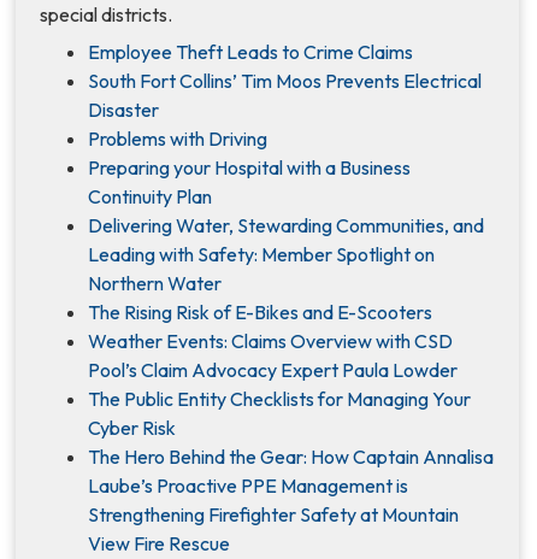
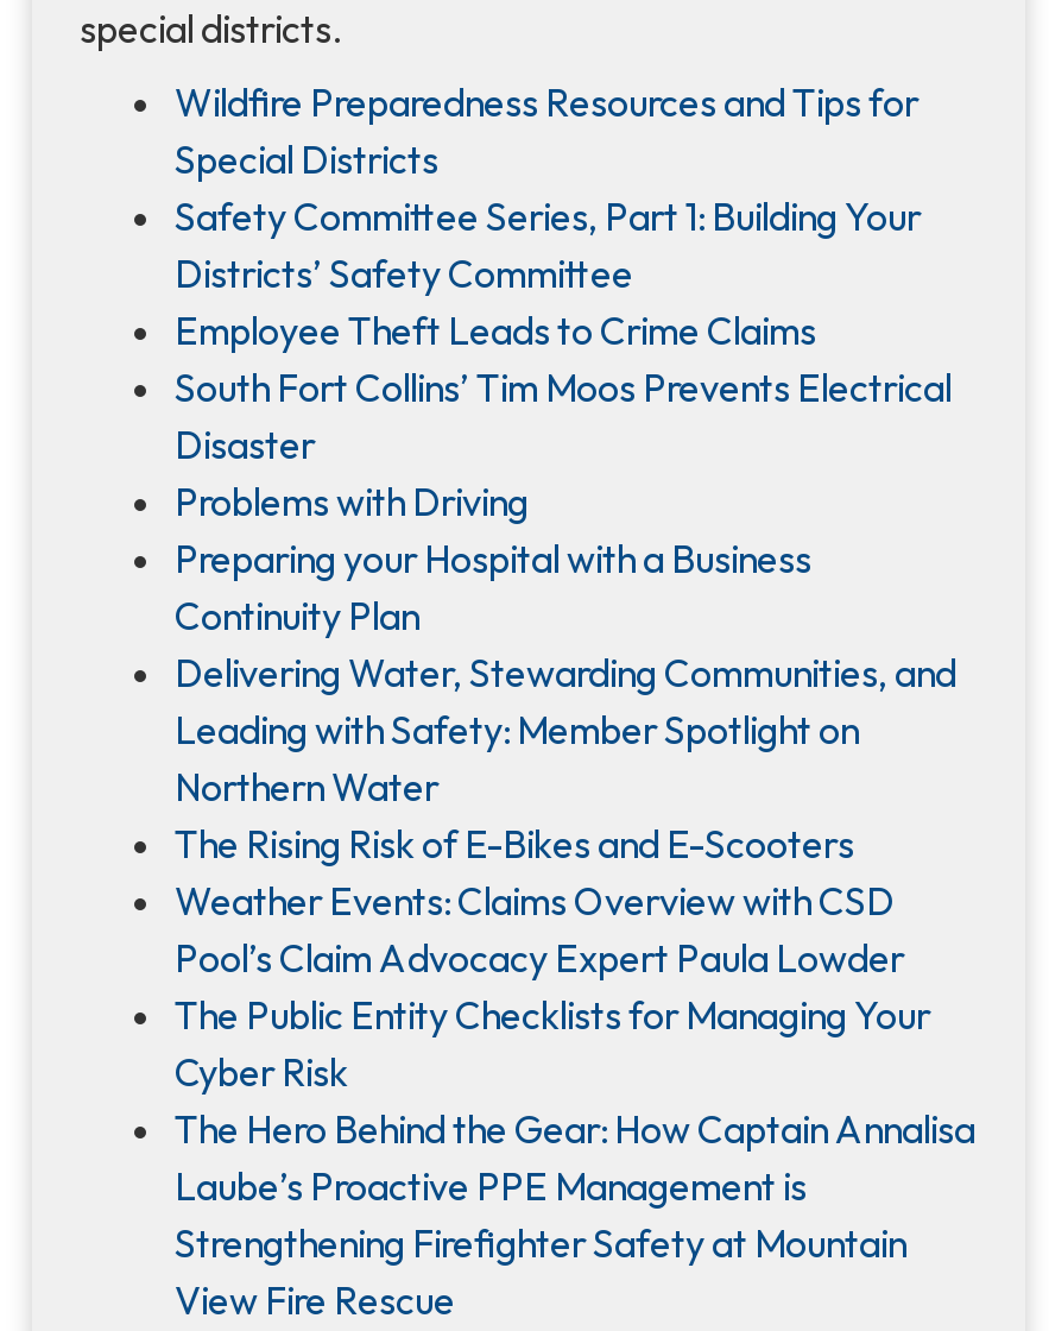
+ Wildfire Preparedness Resources and Tips for
+ Special Districts
+ Safety Committee Series, Part 1: Building Your
+ Districts’ Safety Committee
